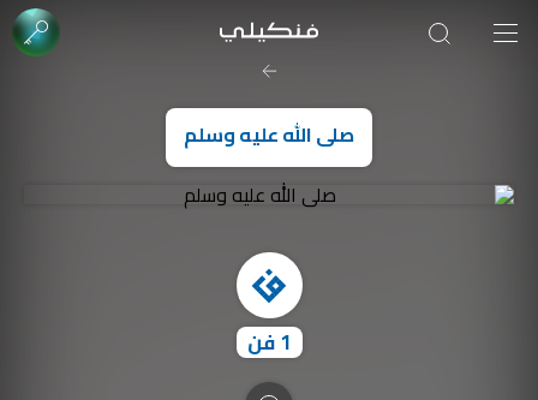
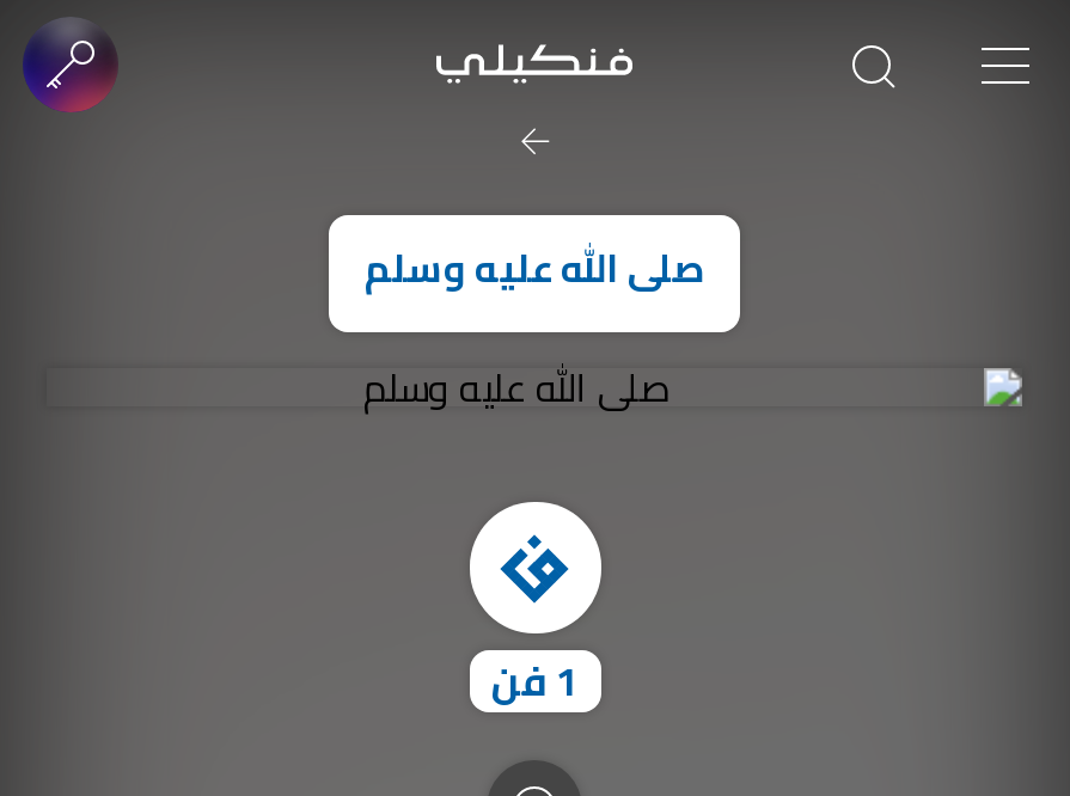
- [image]
+ [image]
